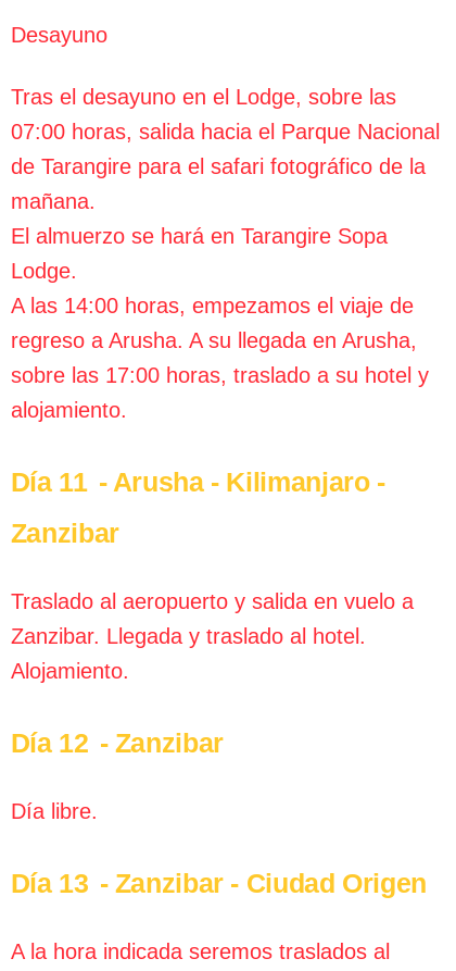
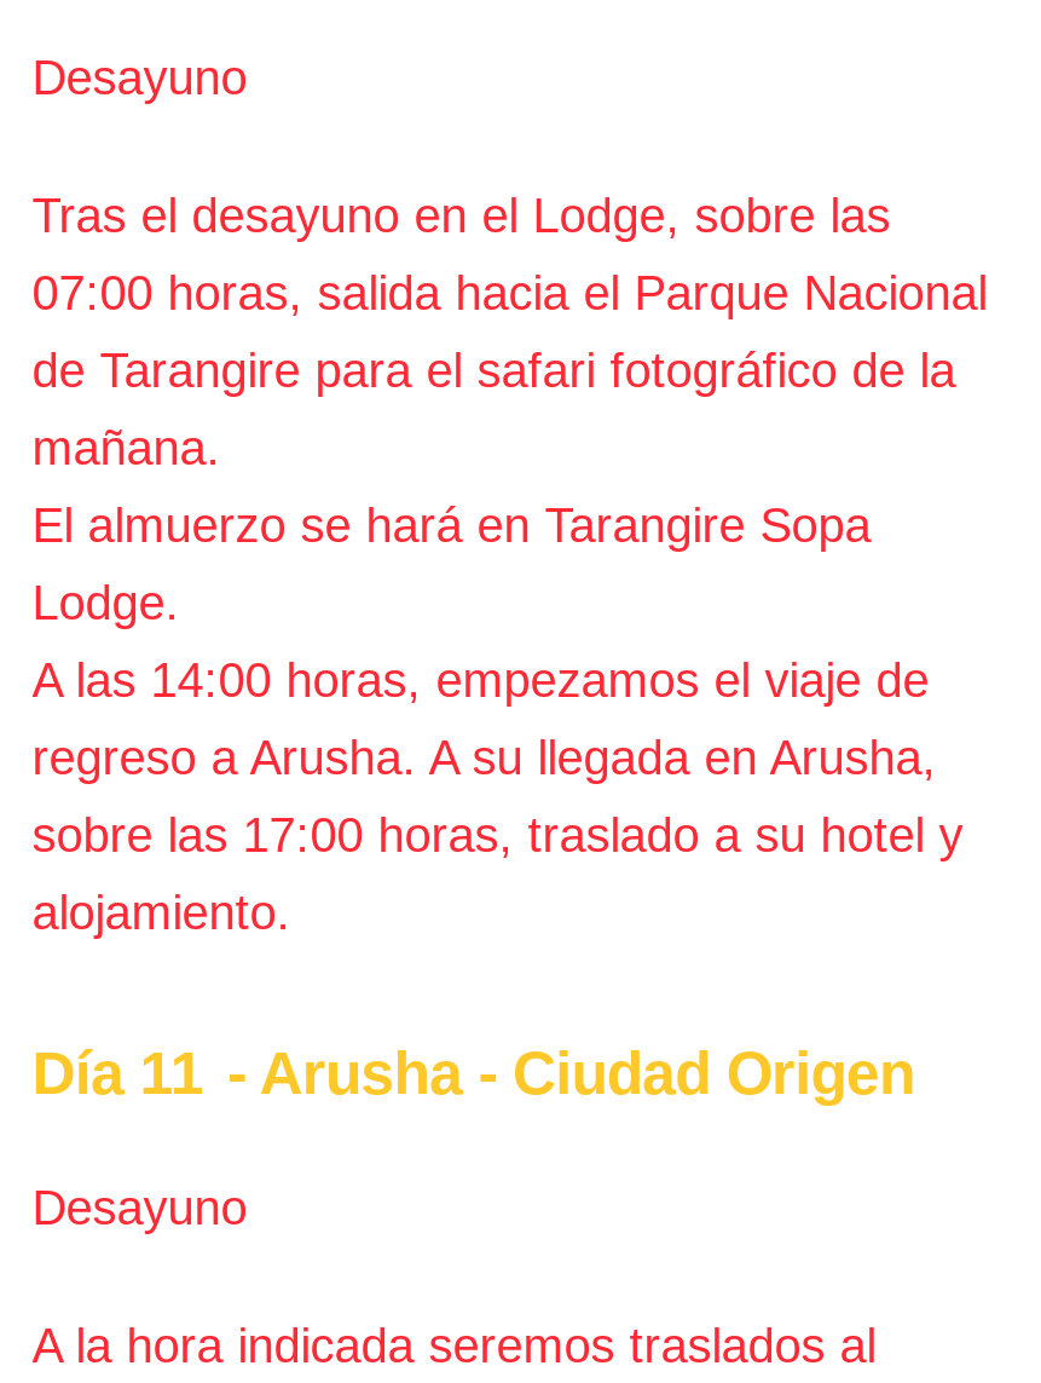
- Día 11 - Arusha - Kilimanjaro -
- Zanzibar
- Traslado al aeropuerto y salida en vuelo a
- Zanzibar. Llegada y traslado al hotel.
- Alojamiento.
- Día 12 - Zanzibar
- Día libre.
- Día 13 - Zanzibar - Ciudad Origen
+ Día 11 - Arusha - Ciudad Origen
+ Desayuno
